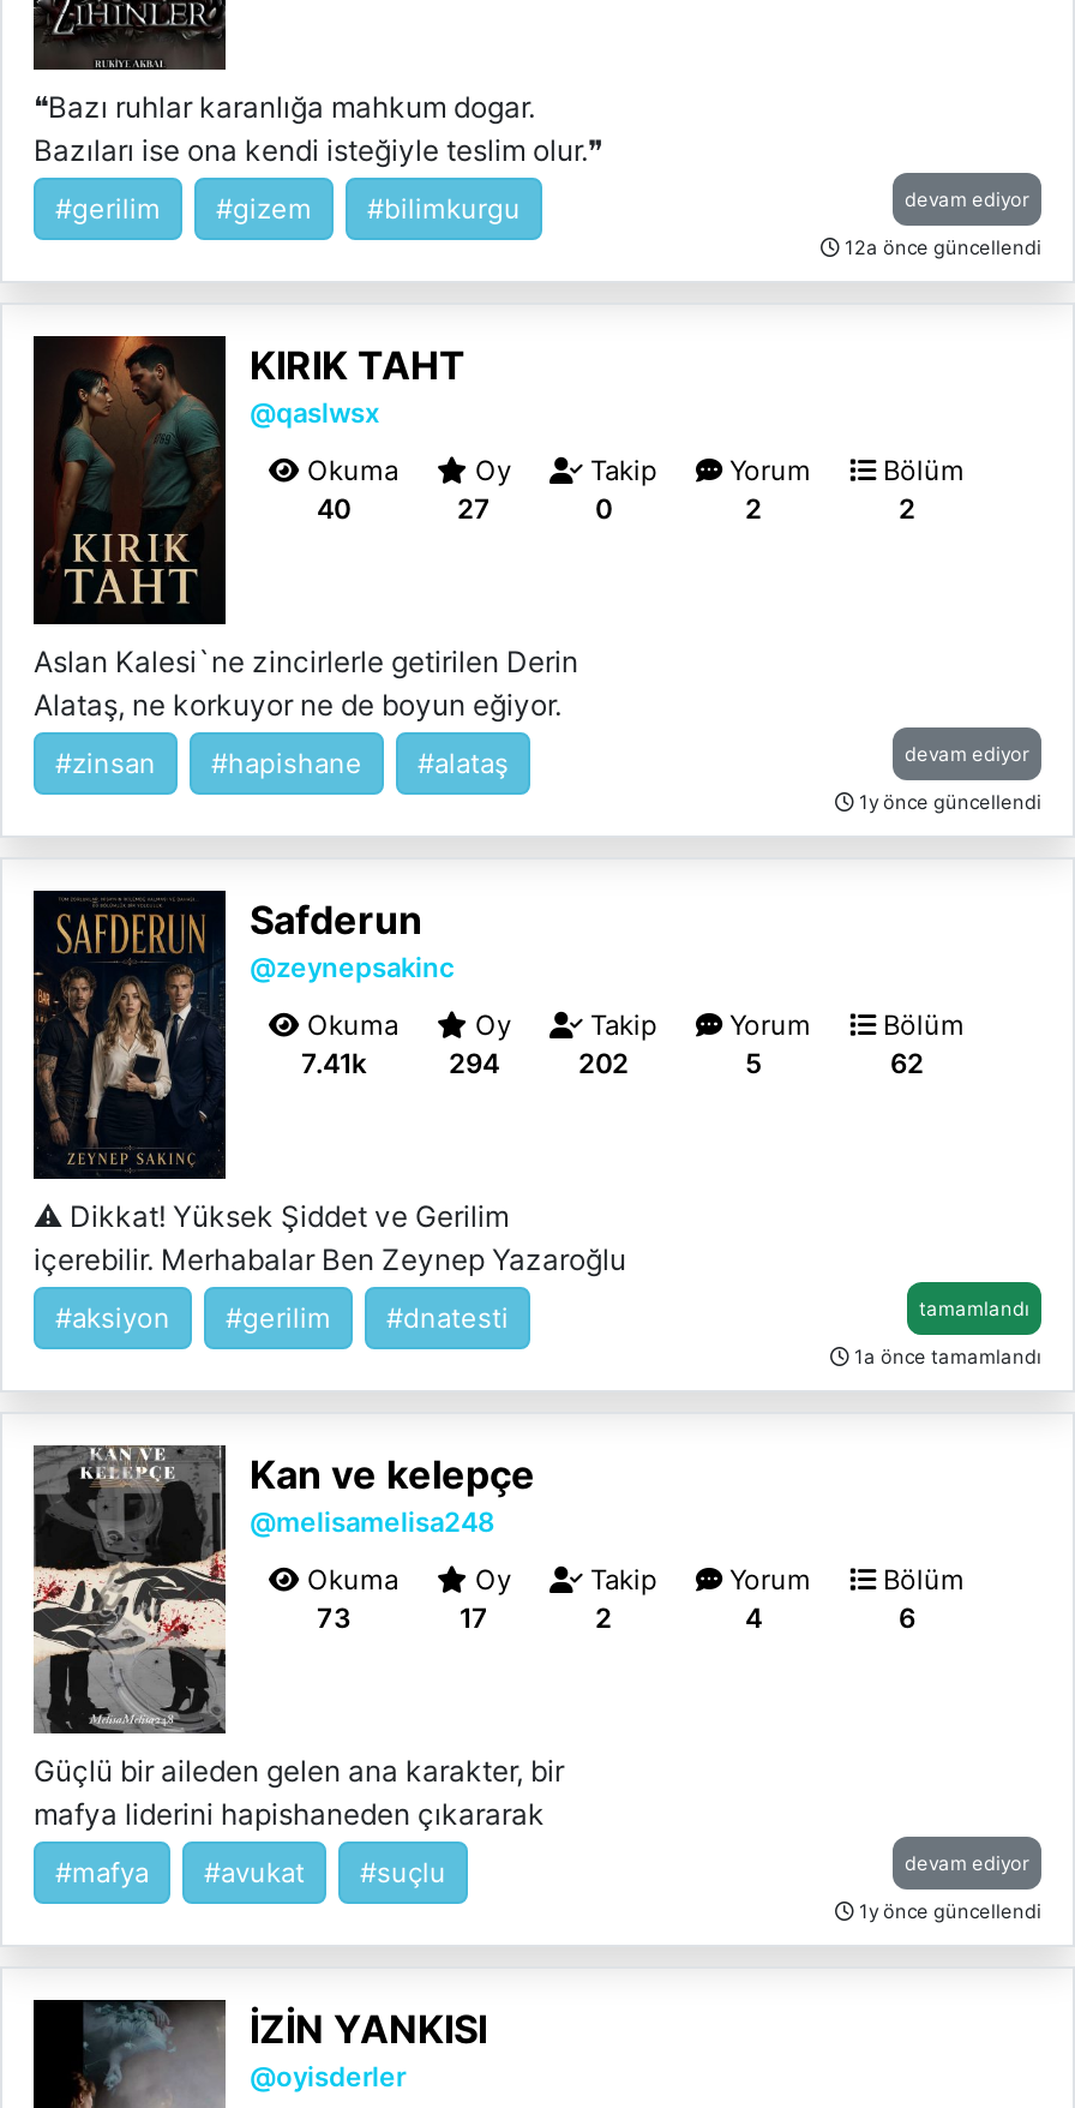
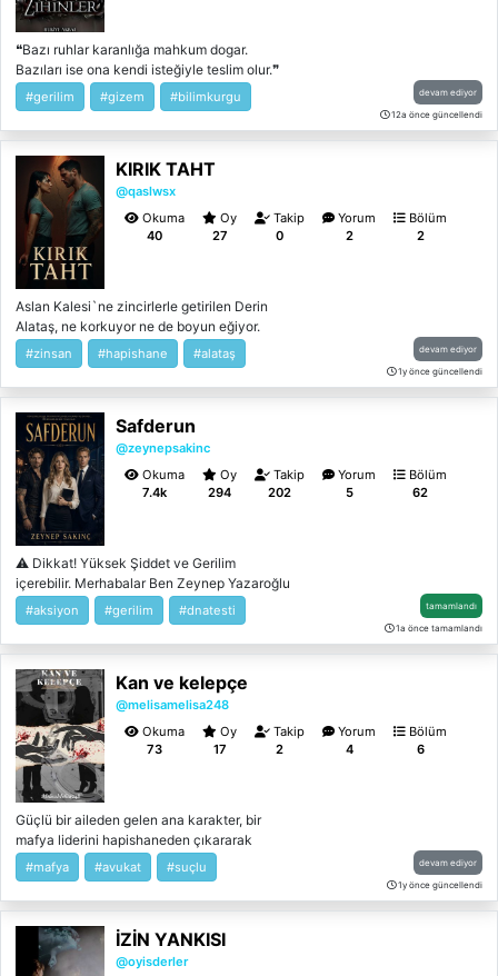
- 7.41k
+ 7.4k
